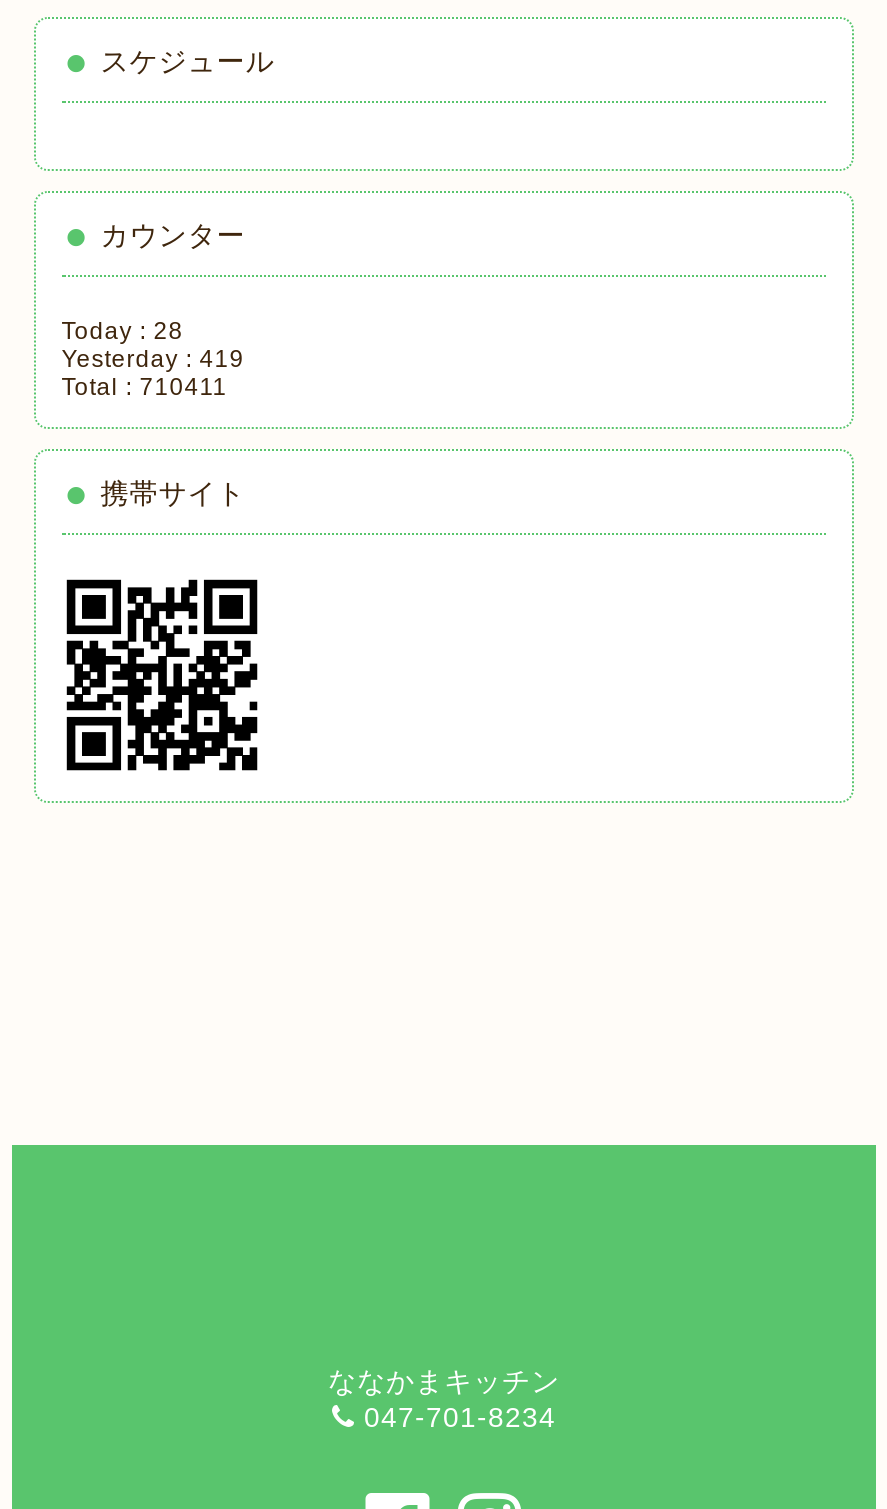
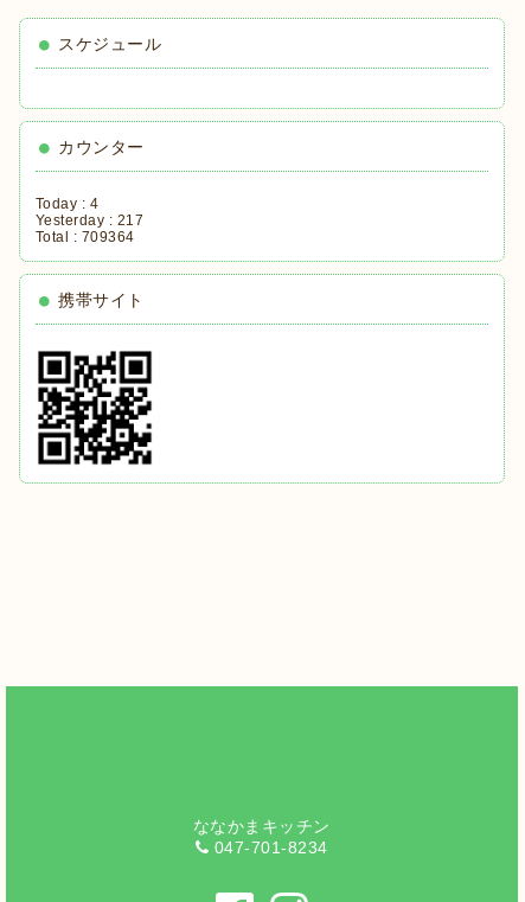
- Today : 28
+ Today : 4

- Yesterday : 419
+ Yesterday : 217

- Total : 710411
+ Total : 709364
